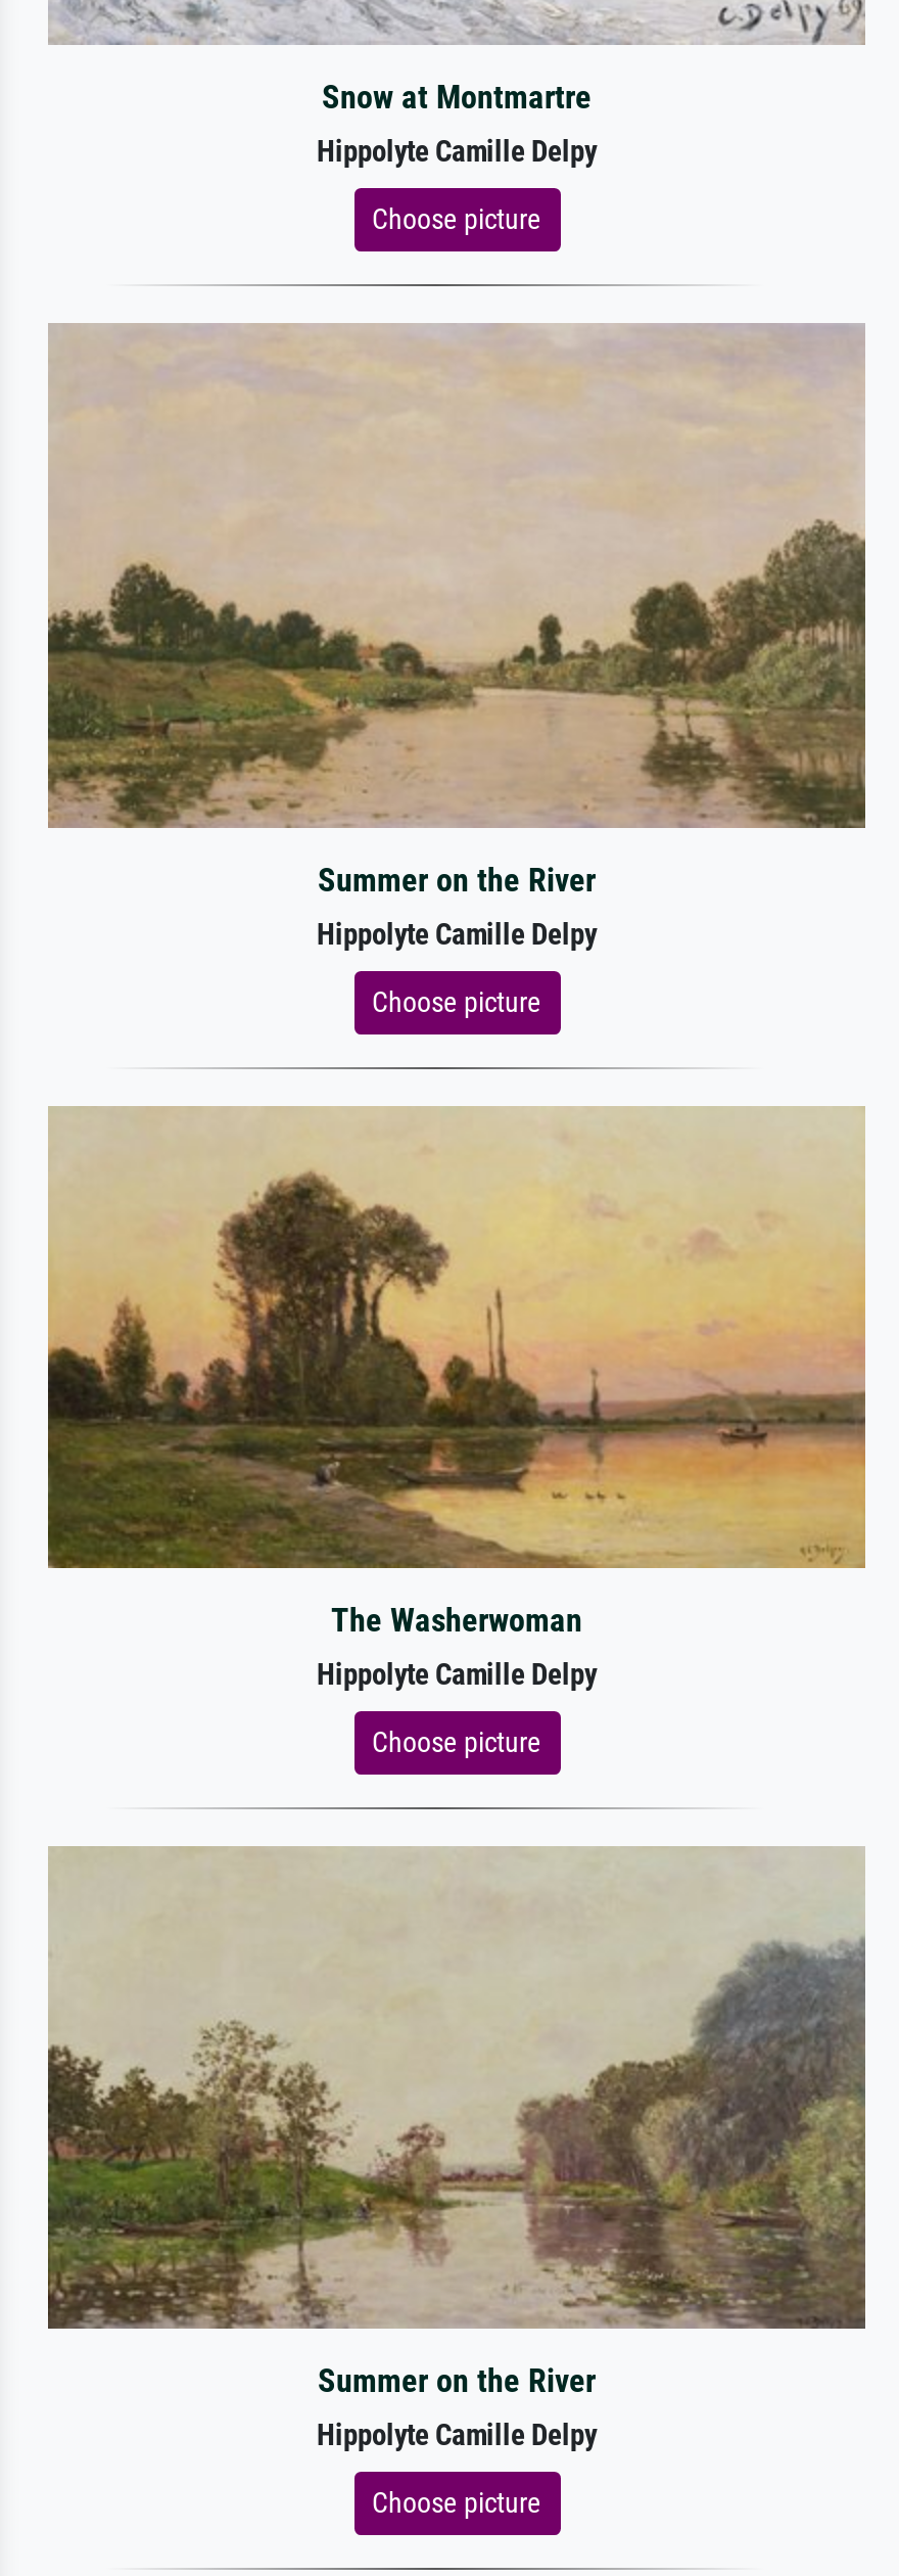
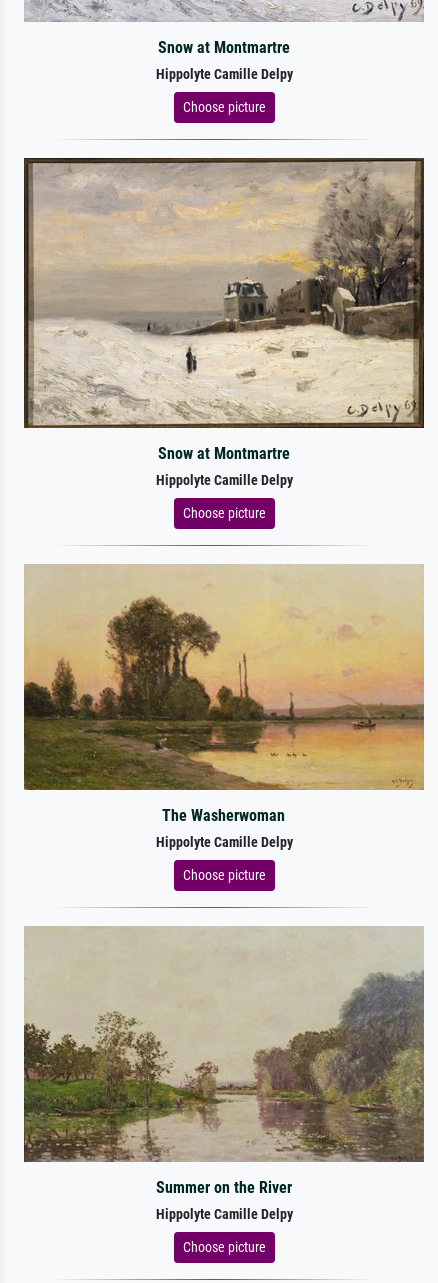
- [image]
- Summer on the River
+ [image]
+ Snow at Montmartre
